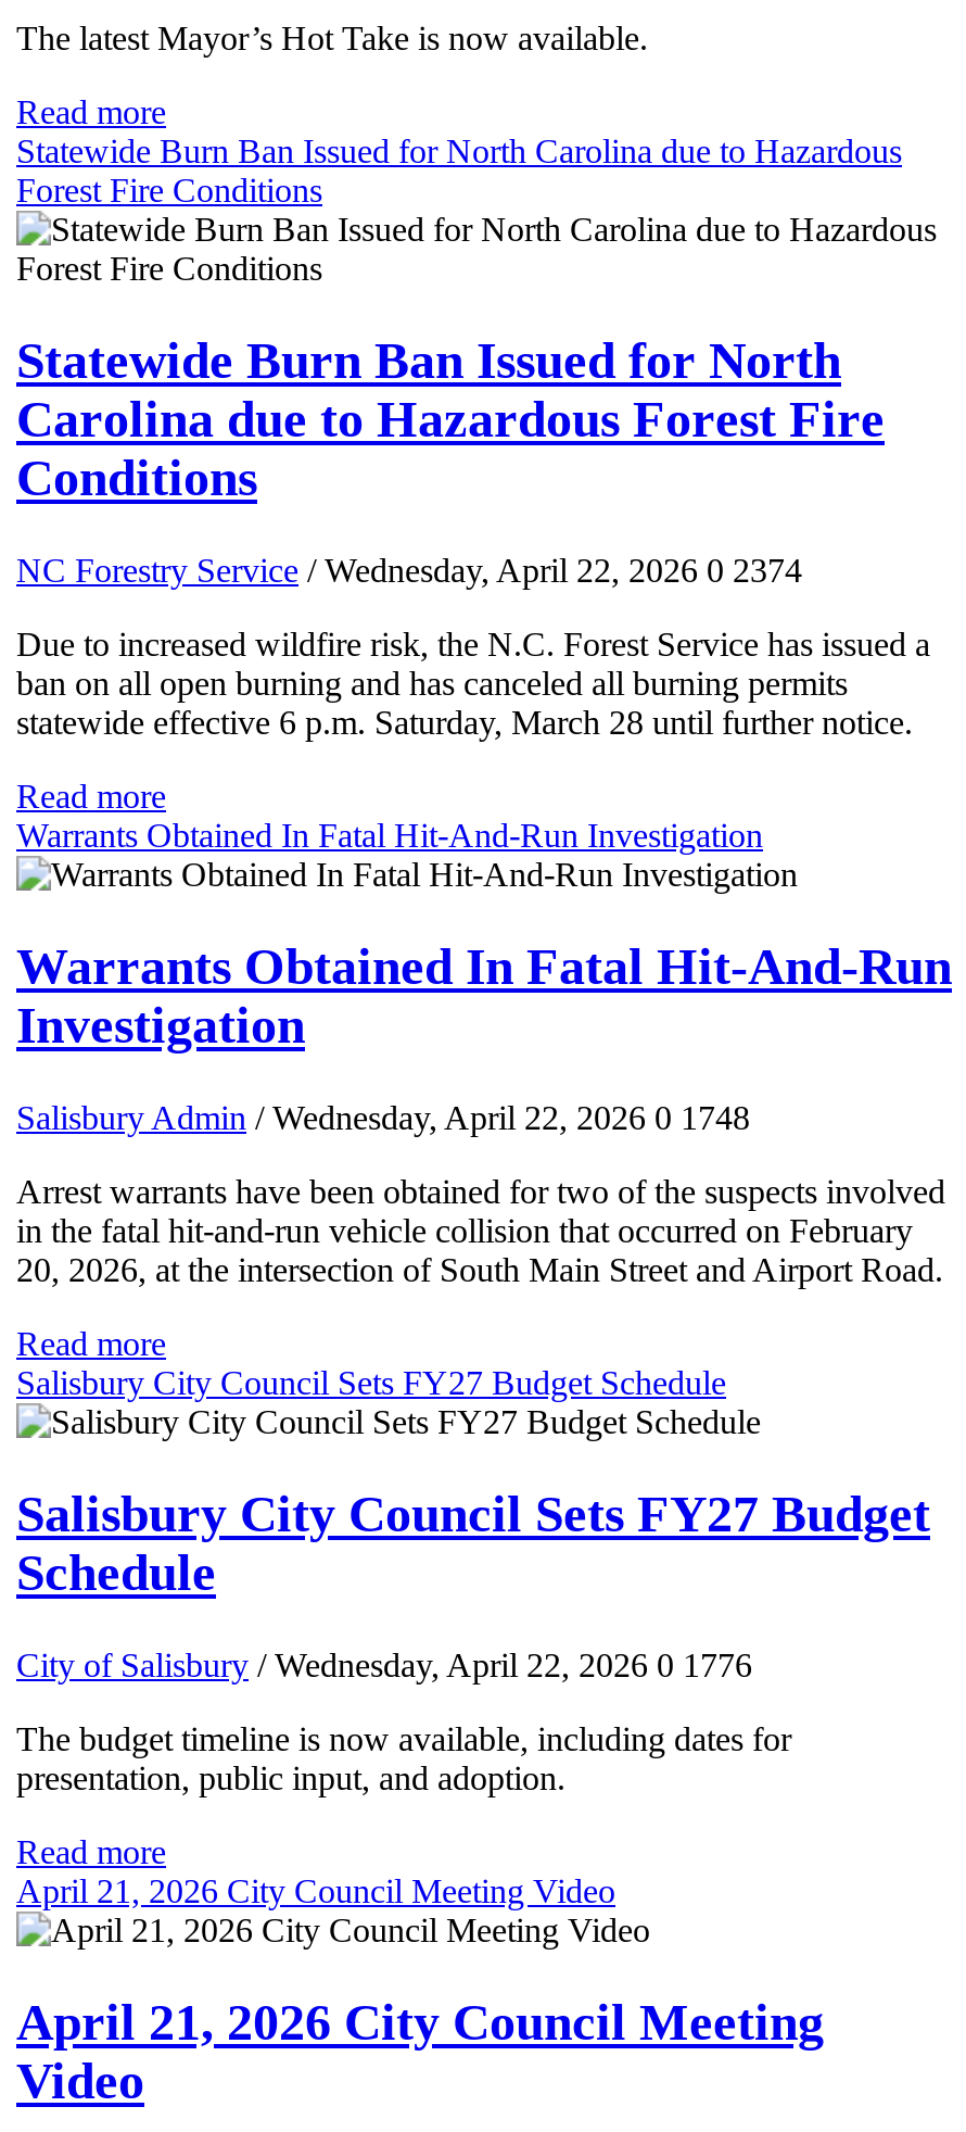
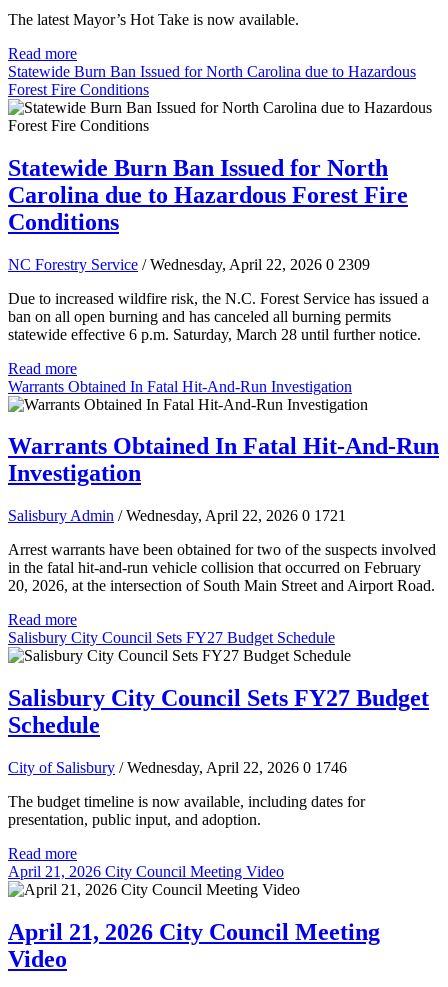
- NC Forestry Service / Wednesday, April 22, 2026 0 2374
+ NC Forestry Service / Wednesday, April 22, 2026 0 2309

- Salisbury Admin / Wednesday, April 22, 2026 0 1748
+ Salisbury Admin / Wednesday, April 22, 2026 0 1721

- City of Salisbury / Wednesday, April 22, 2026 0 1776
+ City of Salisbury / Wednesday, April 22, 2026 0 1746
